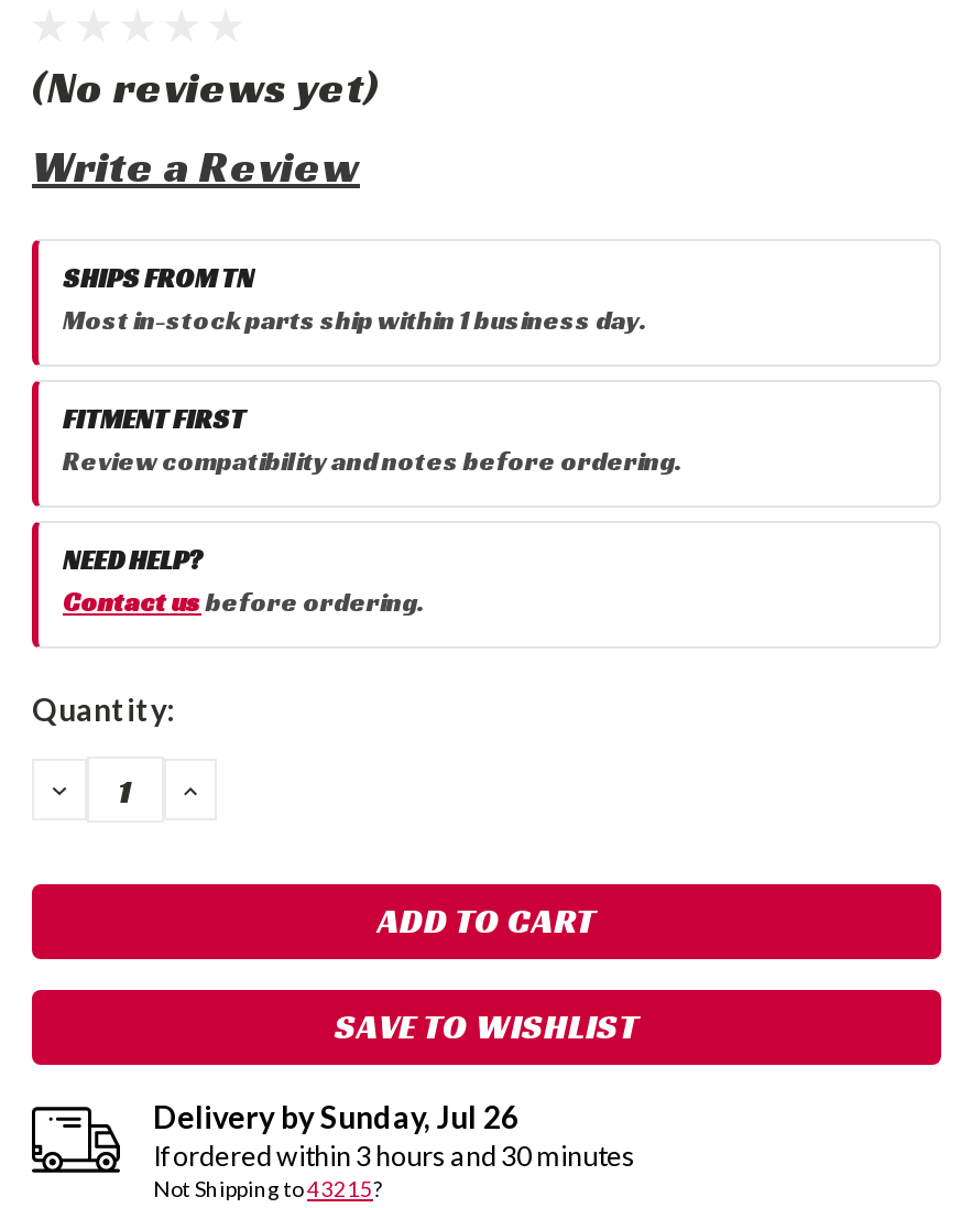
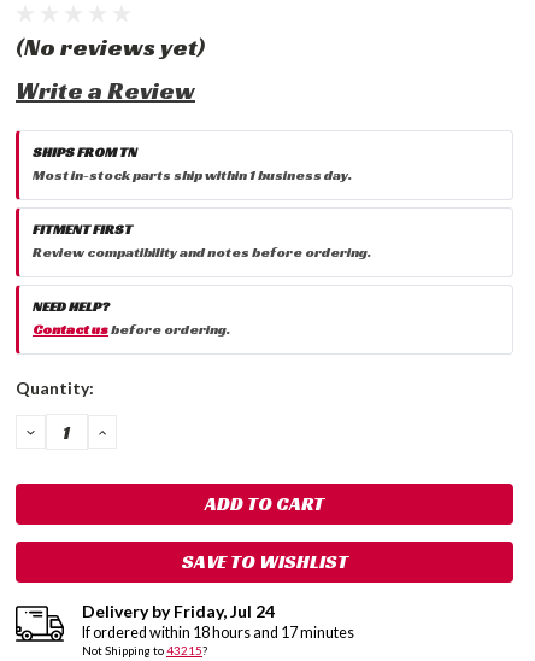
- Delivery bySunday, Jul 26
+ Delivery byFriday, Jul 24

- If ordered within 3 hours and 30 minutes
+ If ordered within 18 hours and 17 minutes
